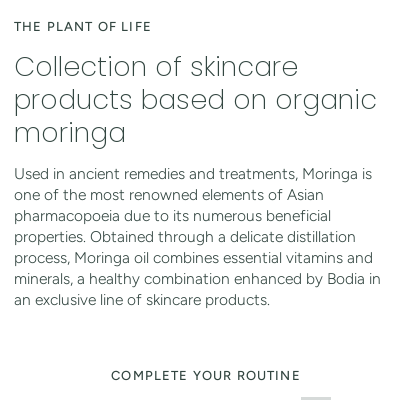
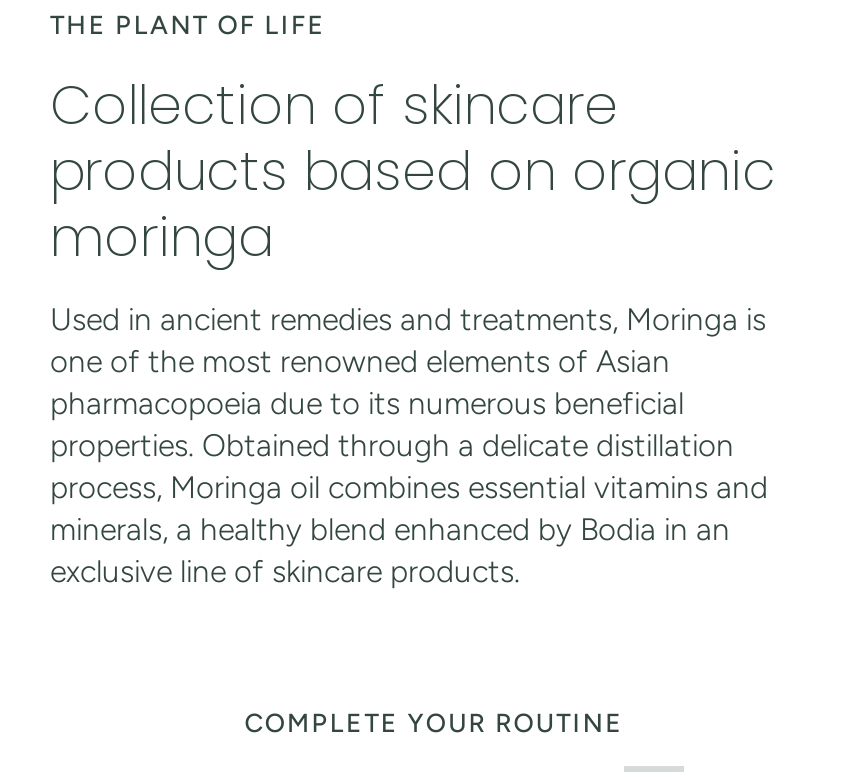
- minerals, a healthy combination enhanced by Bodia in
- an exclusive line of skincare products.
+ minerals, a healthy blend enhanced by Bodia in an
+ exclusive line of skincare products.
